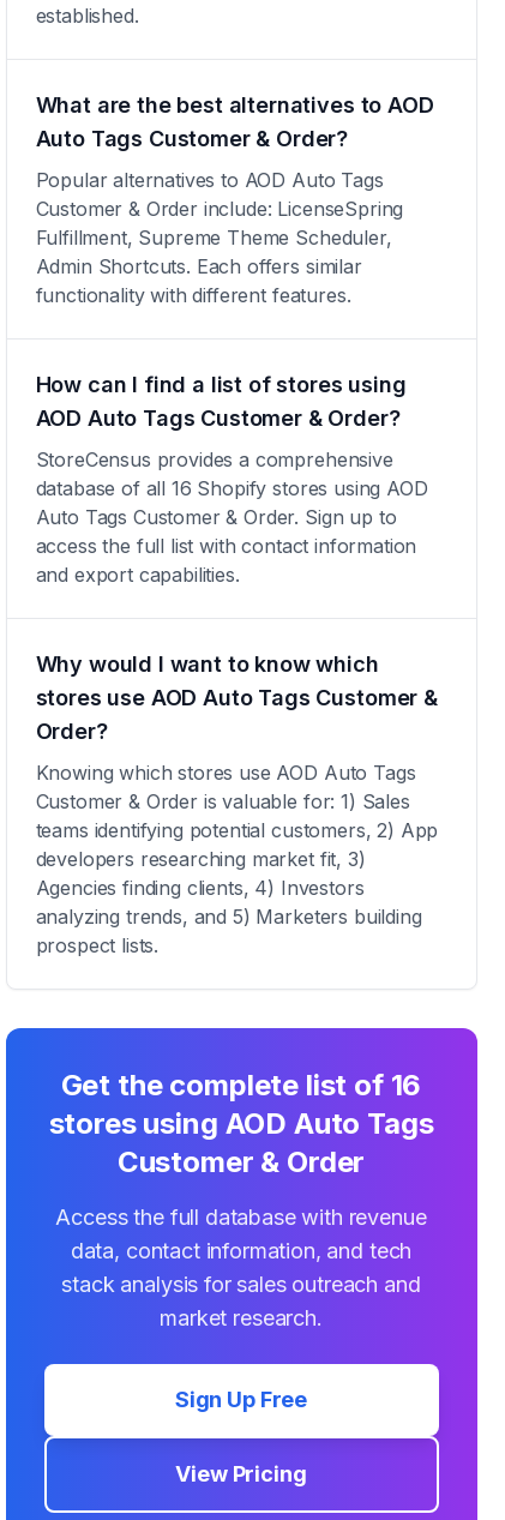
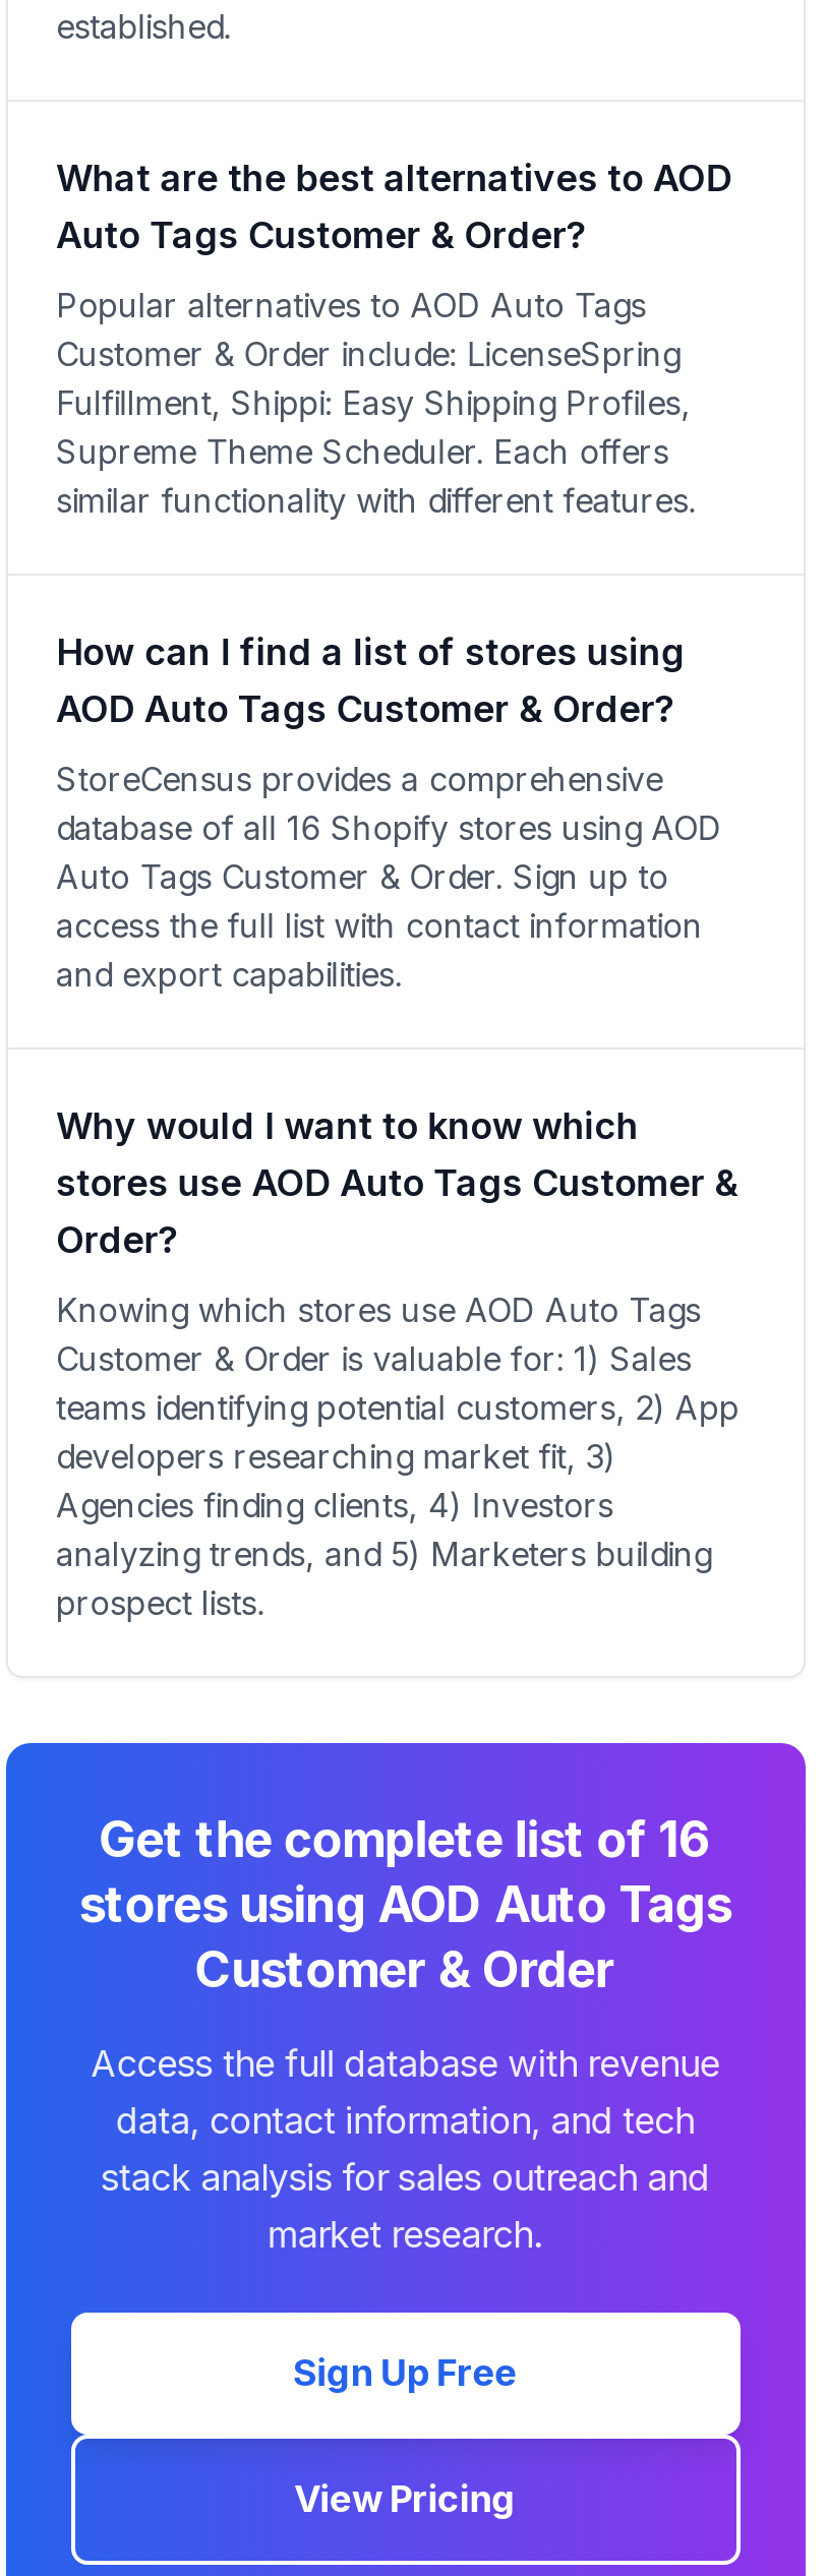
- Fulfillment, Supreme Theme Scheduler,
- Admin Shortcuts. Each offers similar
- functionality with different features.
+ Fulfillment, Shippi: Easy Shipping Profiles,
+ Supreme Theme Scheduler. Each offers
+ similar functionality with different features.
